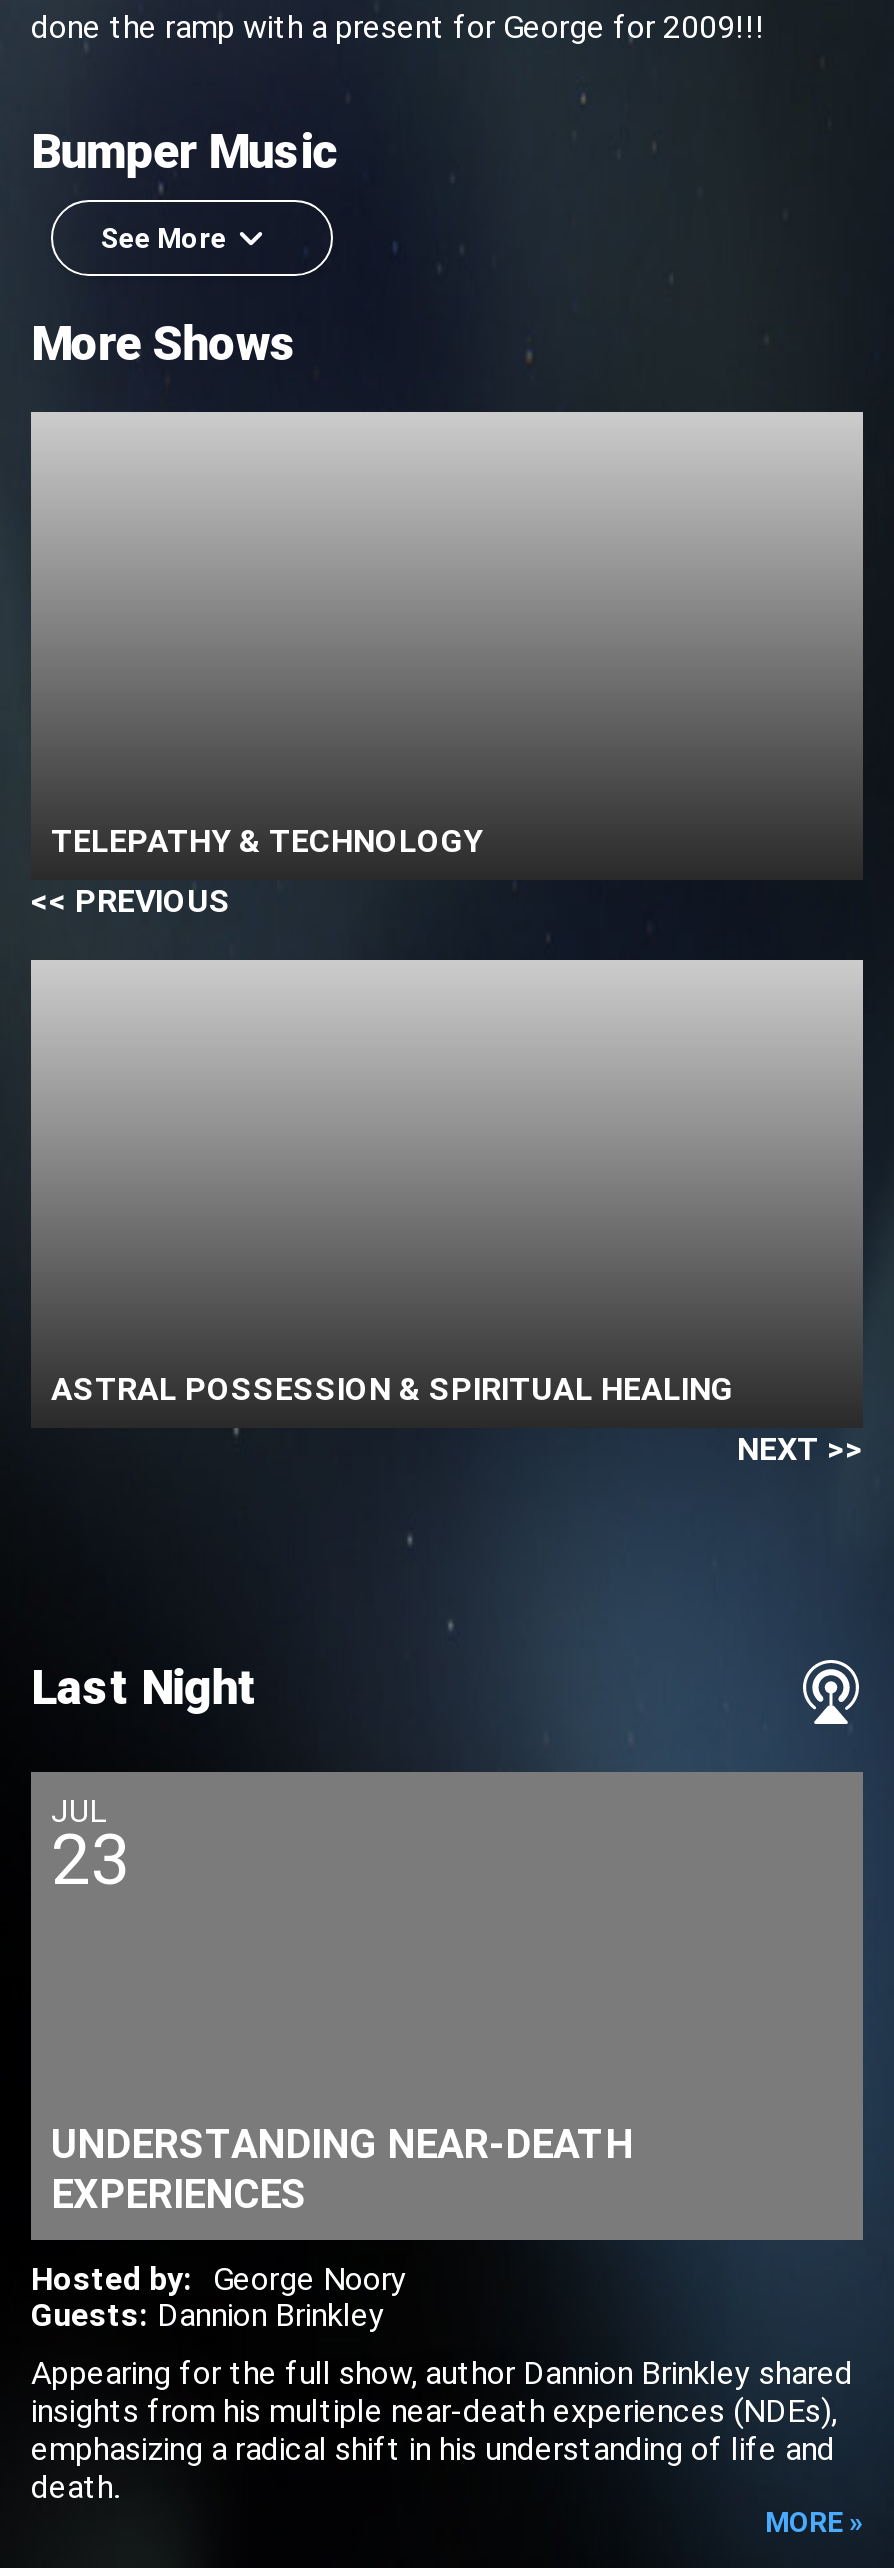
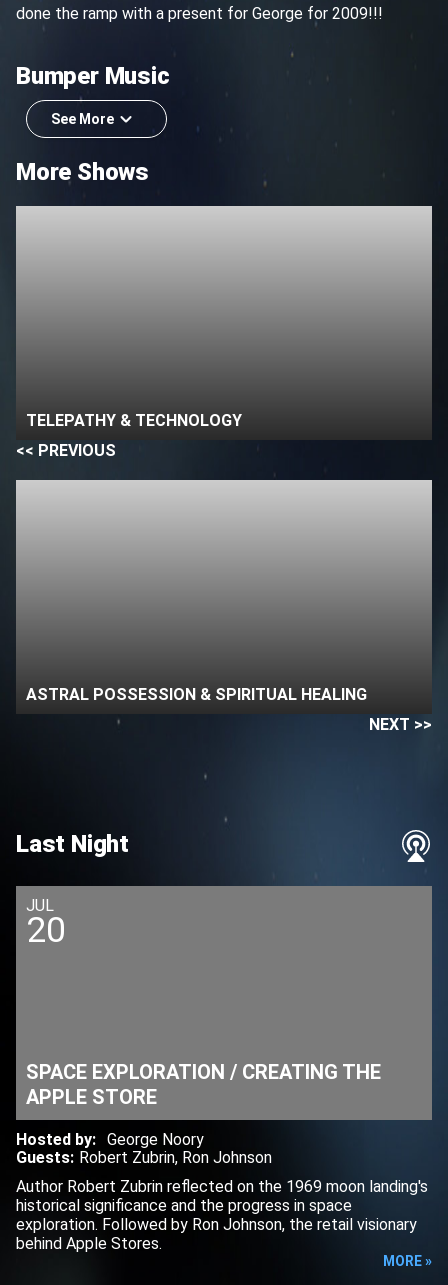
- 23
+ 20

- UNDERSTANDING NEAR-DEATH
- EXPERIENCES
+ SPACE EXPLORATION / CREATING THE
+ APPLE STORE

- Guests: Dannion Brinkley
+ Guests: Robert Zubrin, Ron Johnson

- Appearing for the full show, author Dannion Brinkley shared
- insights from his multiple near-death experiences (NDEs),
- emphasizing a radical shift in his understanding of life and
- death.
+ Author Robert Zubrin reflected on the 1969 moon landing's
+ historical significance and the progress in space
+ exploration. Followed by Ron Johnson, the retail visionary
+ behind Apple Stores.
